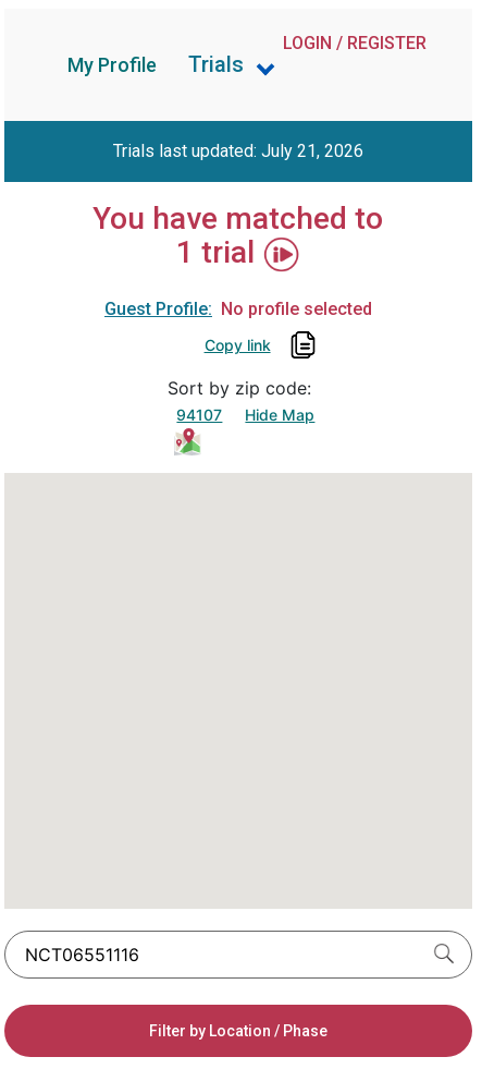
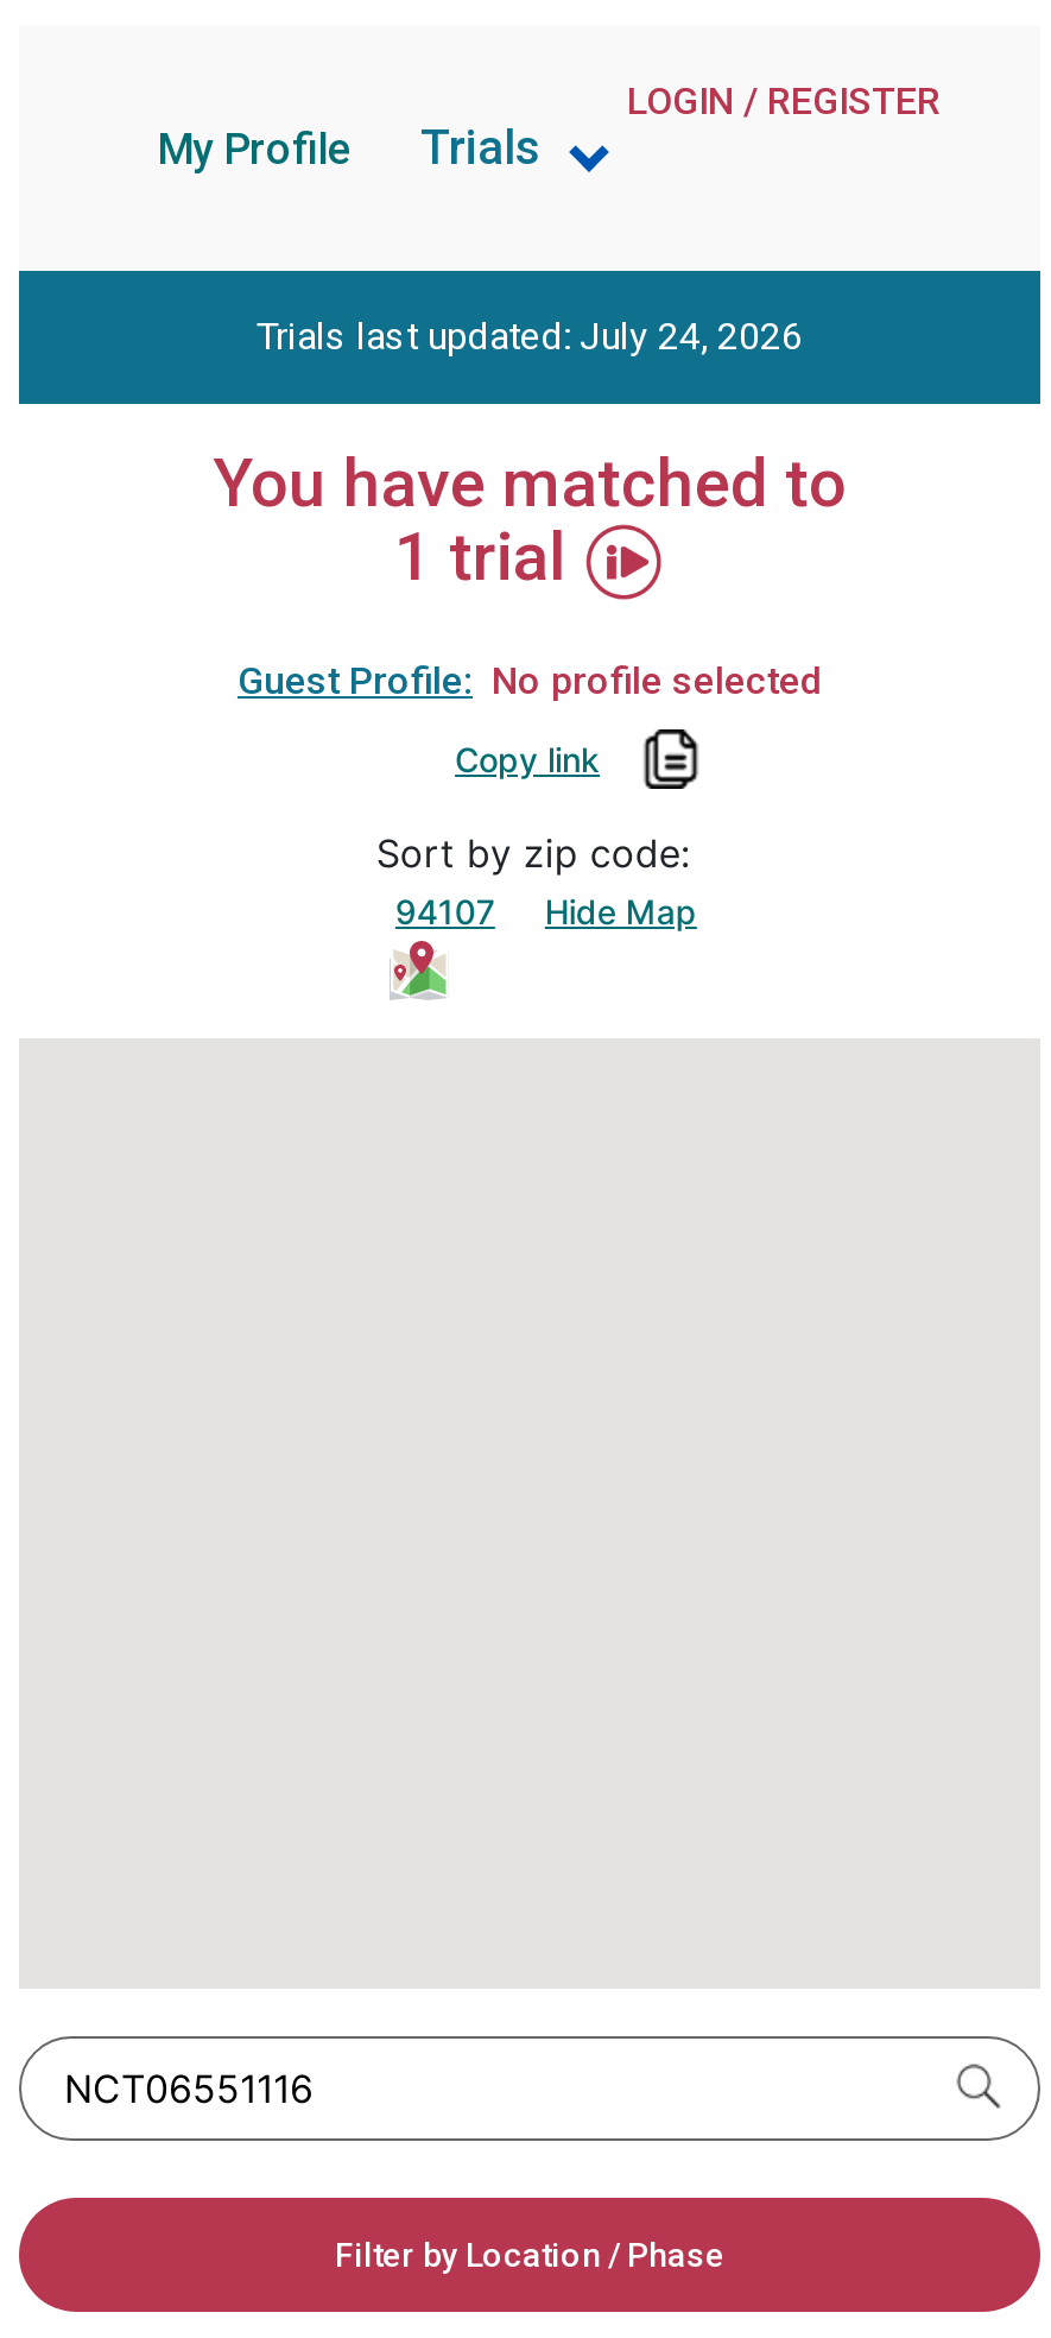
- Trials last updated: July 21, 2026
+ Trials last updated: July 24, 2026
